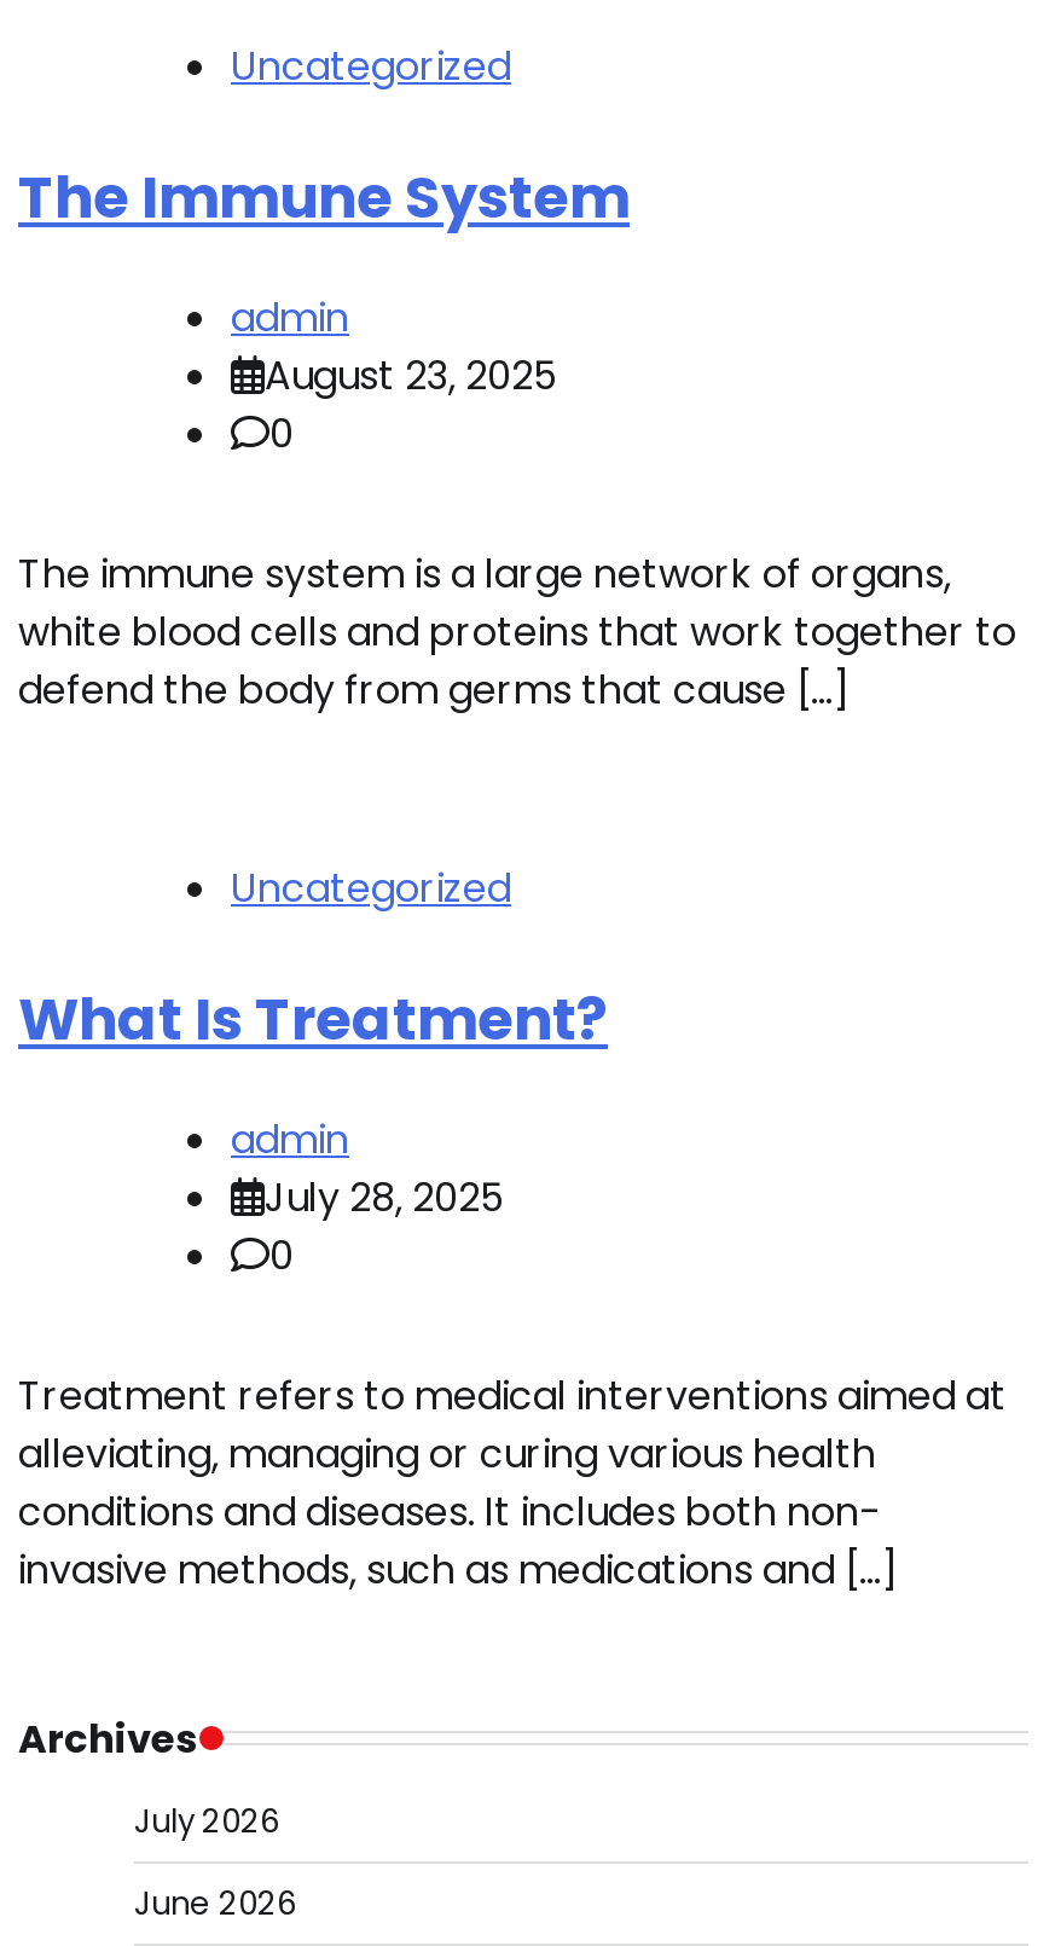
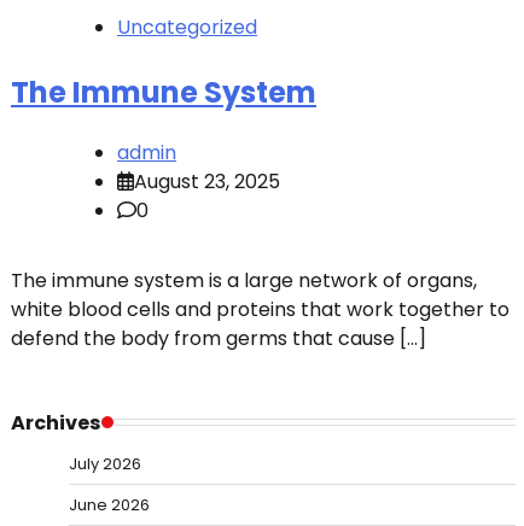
- Uncategorized
- What Is Treatment?
- admin
- July 28, 2025
- 0
- Treatment refers to medical interventions aimed at
- alleviating, managing or curing various health
- conditions and diseases. It includes both non-
- invasive methods, such as medications and […]
